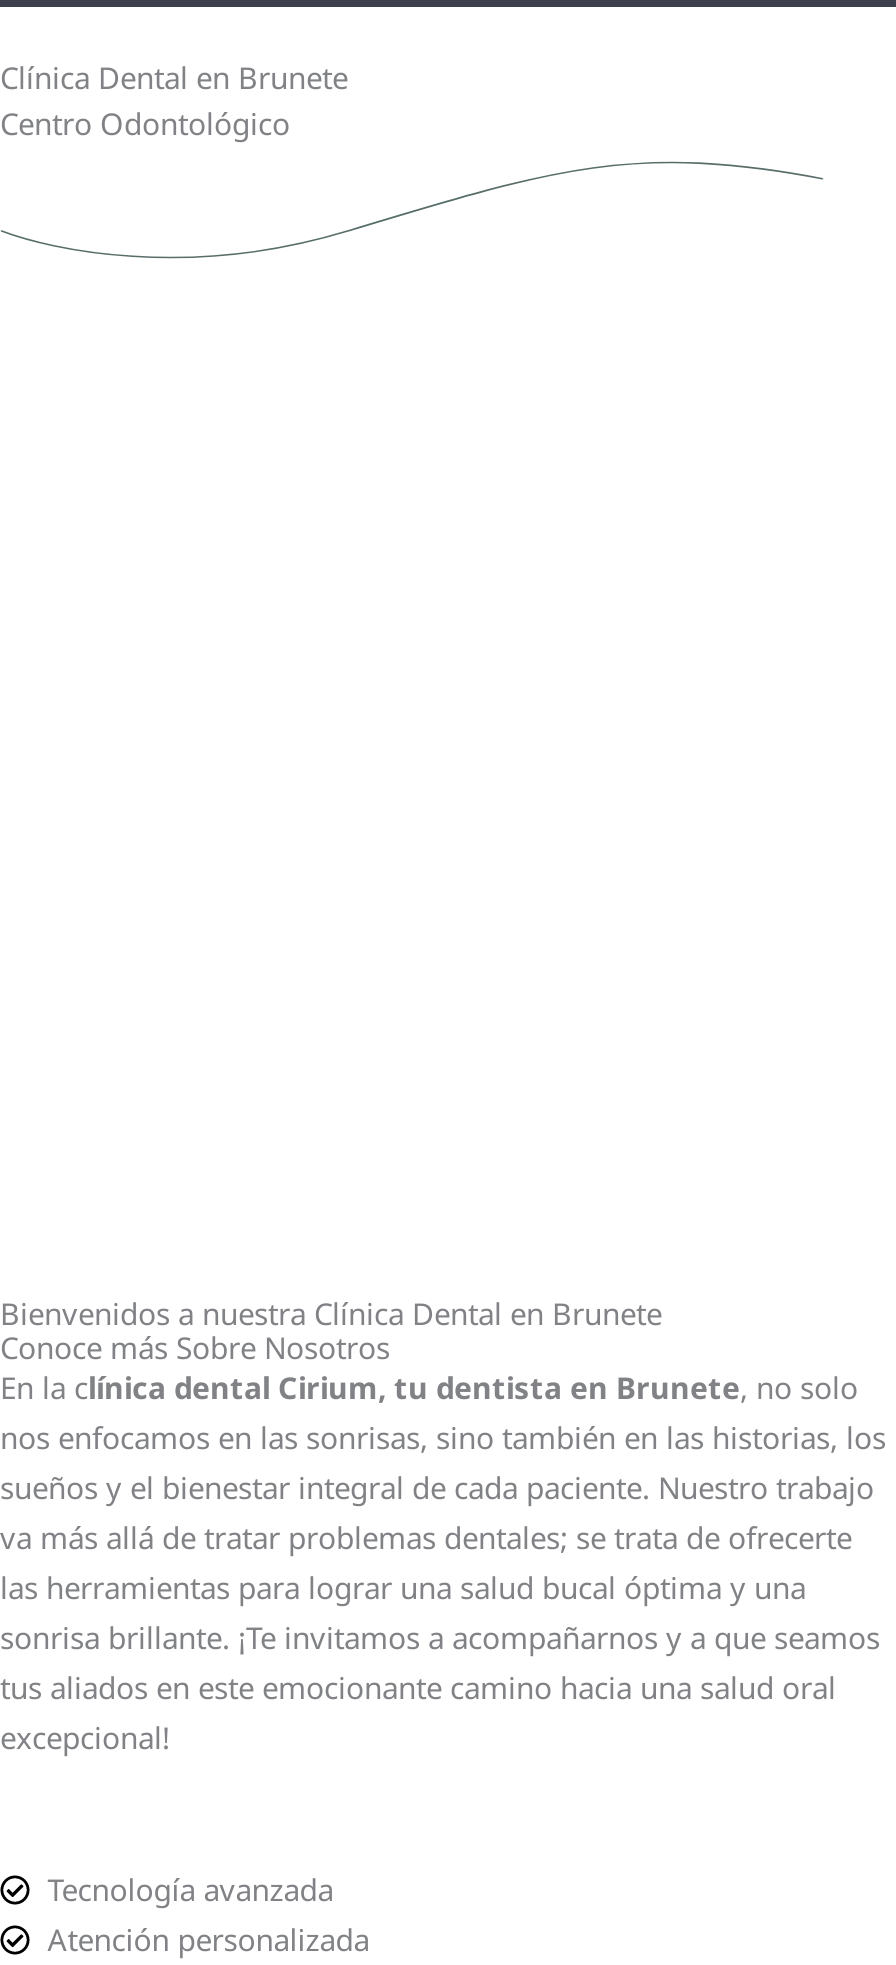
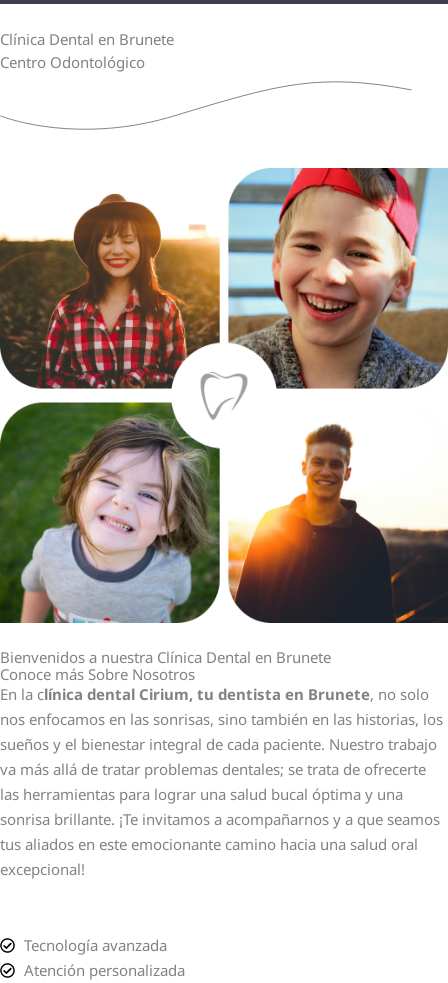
+ [image]
